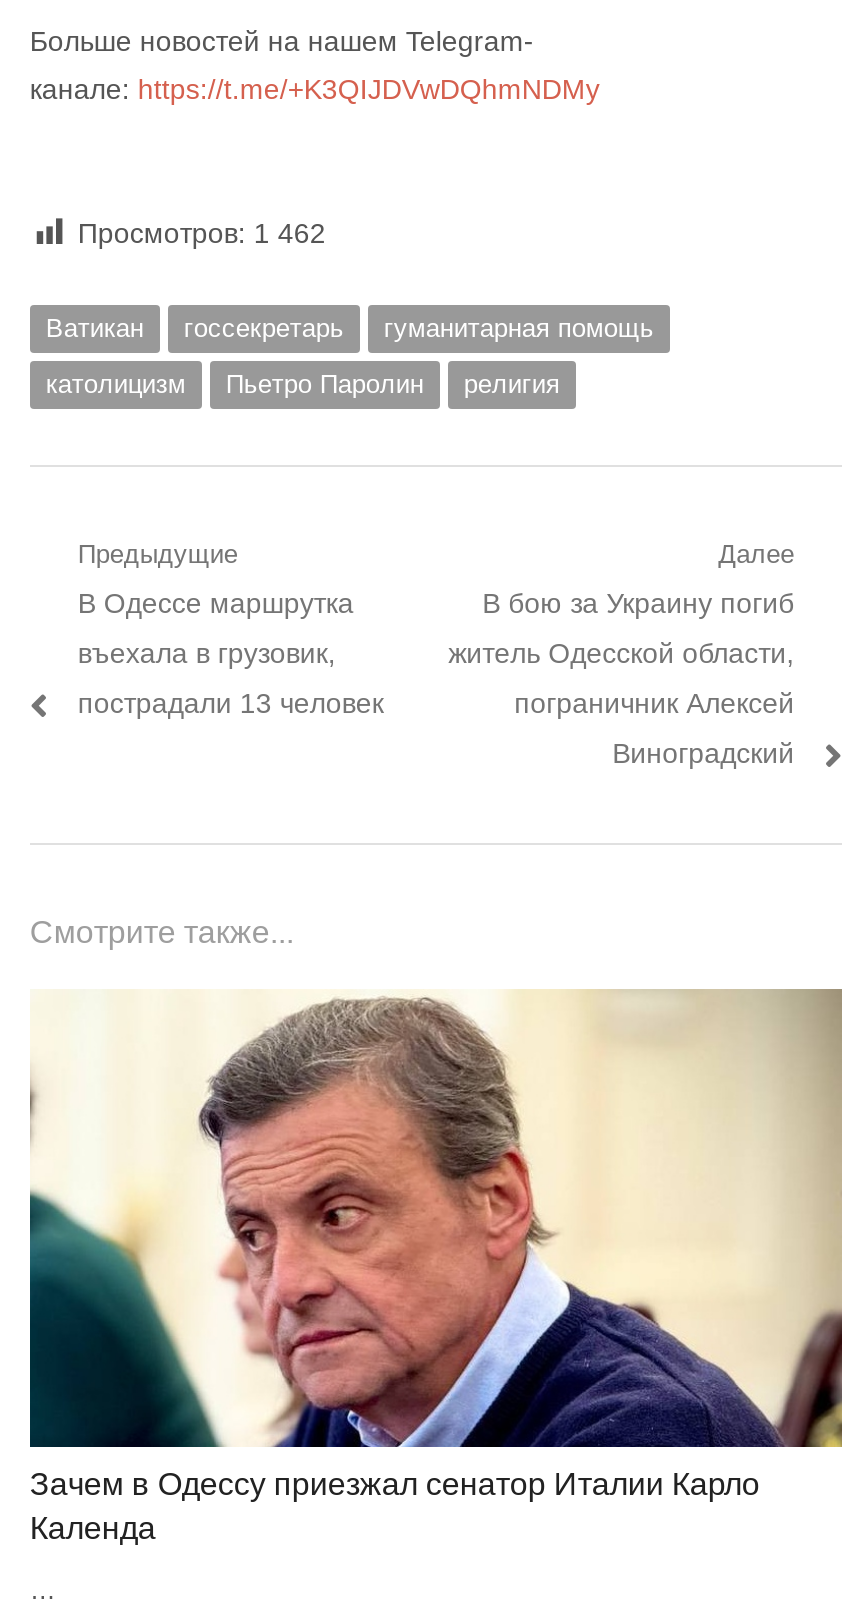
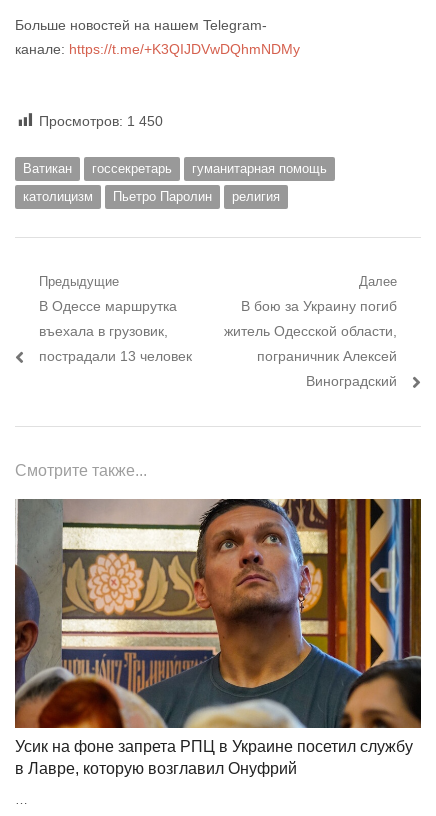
- Просмотров: 1 462
+ Просмотров: 1 450

- [image]
- Зачем в Одессу приезжал сенатор Италии Карло
- Календа
+ [image]
+ Усик на фоне запрета РПЦ в Украине посетил службу
+ в Лавре, которую возглавил Онуфрий
